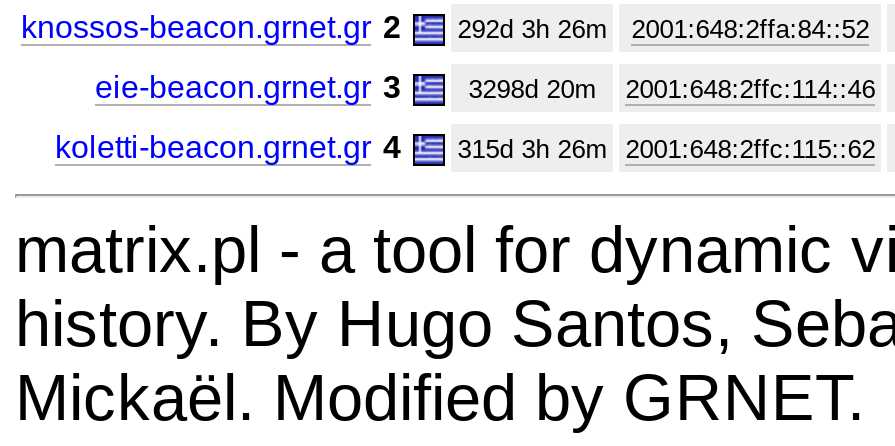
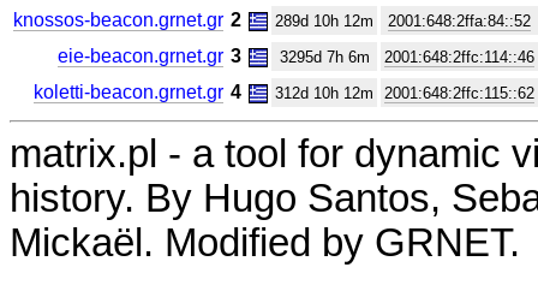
- knossos-beacon.grnet.gr 2 292d 3h 26m 2001:648:2ffa:84::52
+ knossos-beacon.grnet.gr 2 289d 10h 12m 2001:648:2ffa:84::52

- 3298d 20m 2001:648:2ffc:114::46
+ 3295d 7h 6m 2001:648:2ffc:114::46

- koletti-beacon.grnet.gr 4 315d 3h 26m 2001:648:2ffc:115::62
+ koletti-beacon.grnet.gr 4 312d 10h 12m 2001:648:2ffc:115::62
